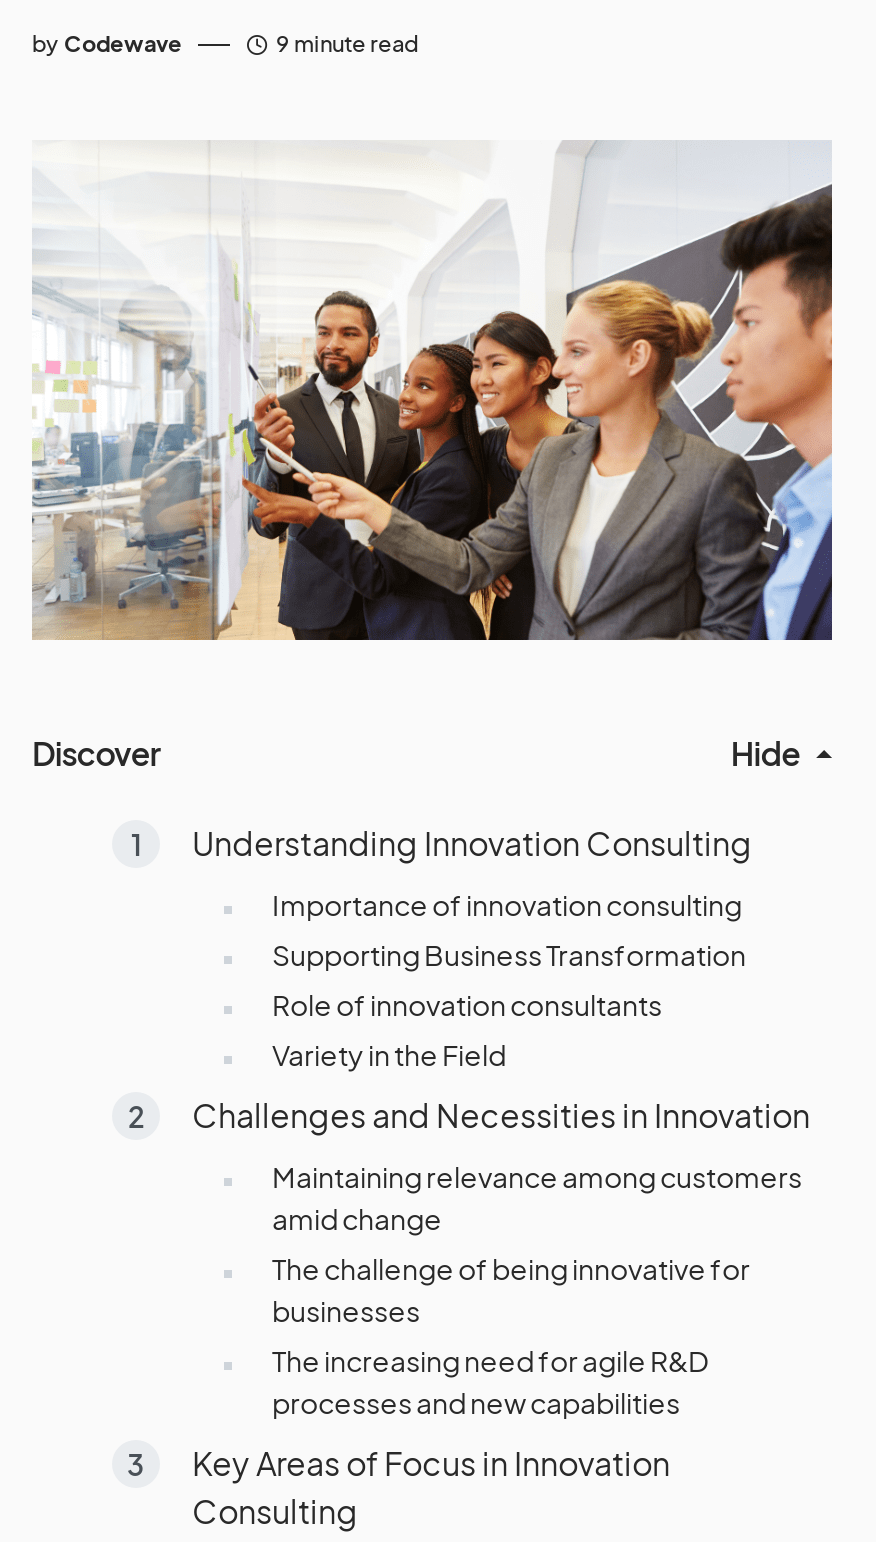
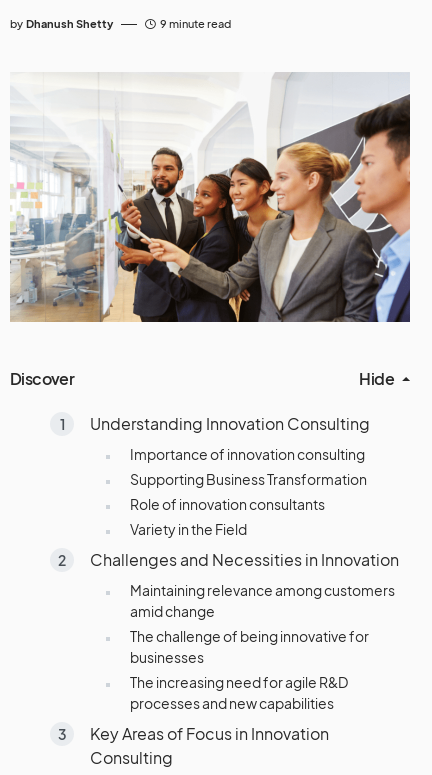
- by Codewave
+ by Dhanush Shetty
